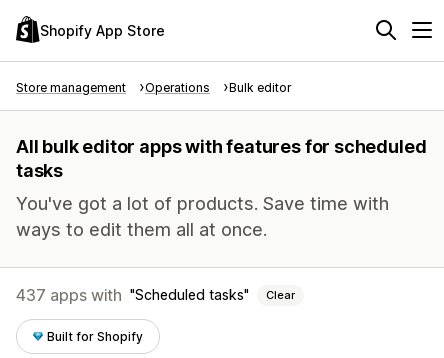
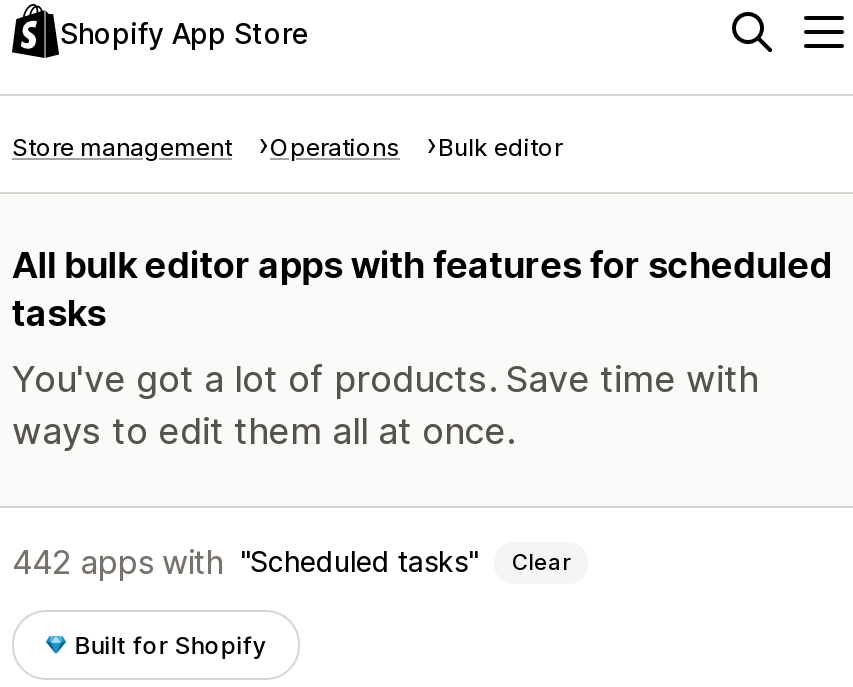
- 437 apps with Scheduled tasks Clear
+ 442 apps with Scheduled tasks Clear
